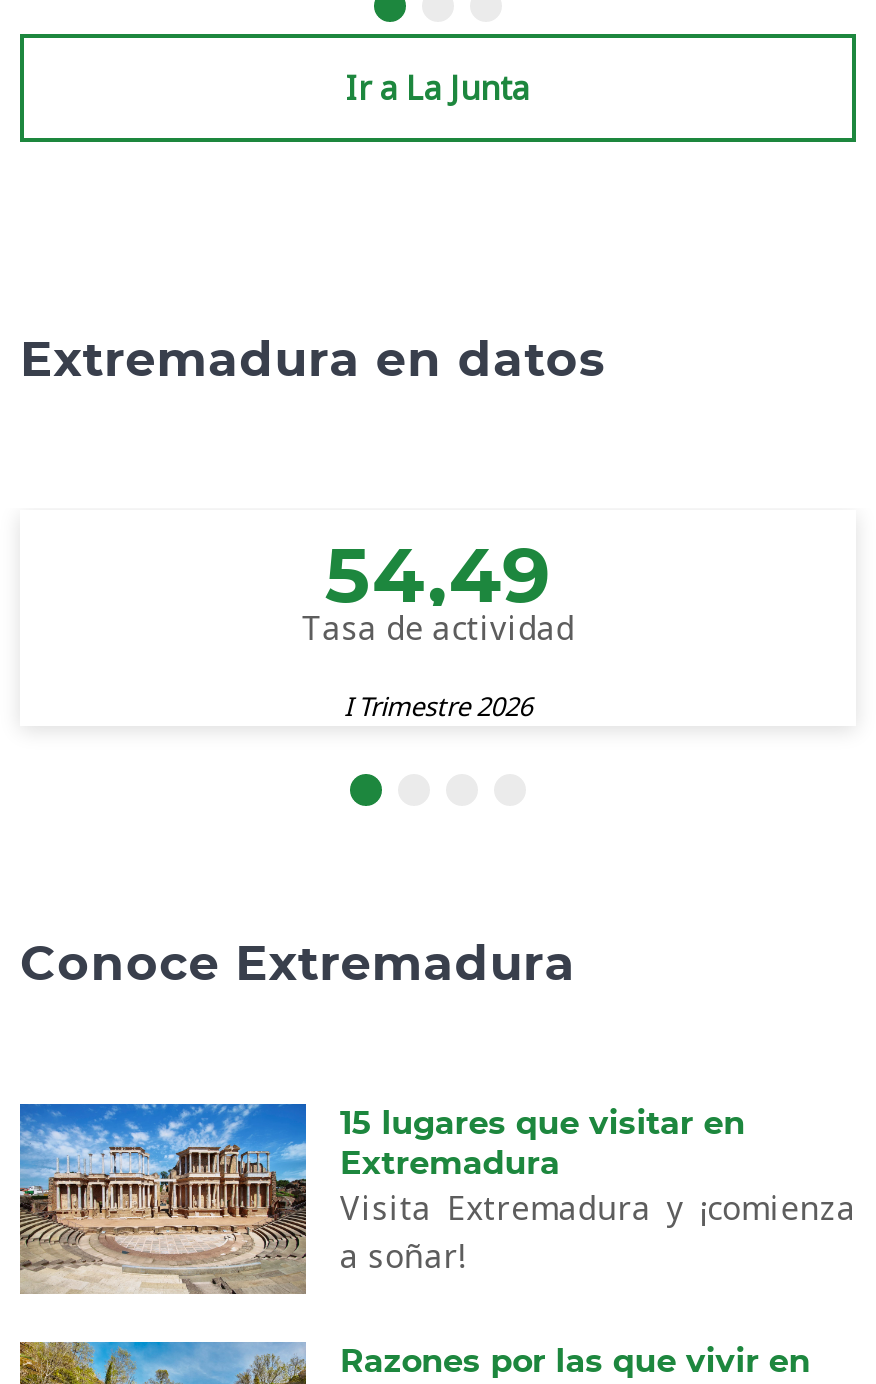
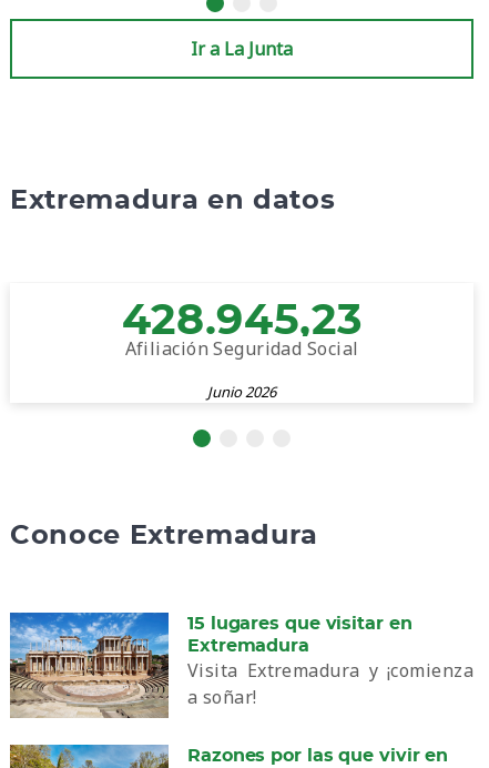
- 54,49
- Tasa de actividad
+ 428.945,23
+ Afiliación Seguridad Social

- I Trimestre 2026
+ Junio 2026
